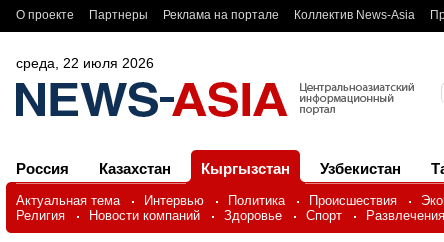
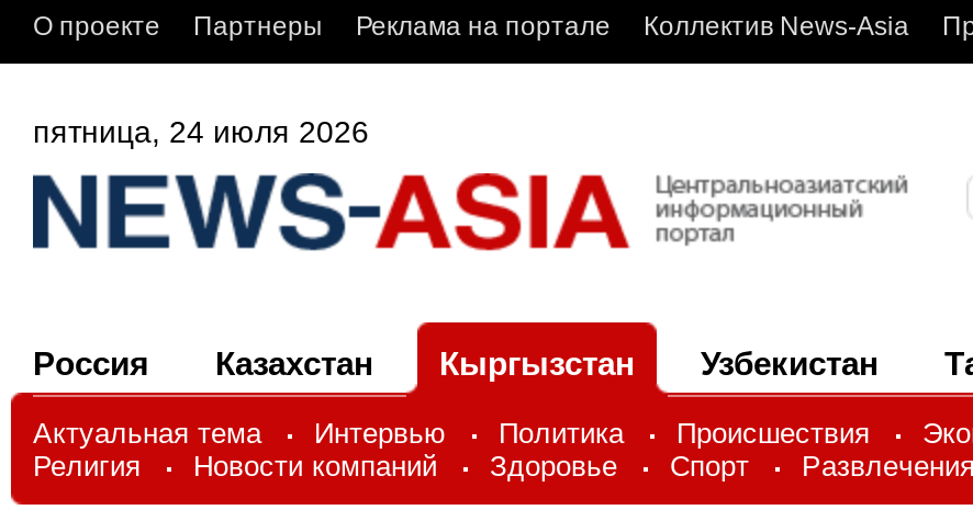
- среда, 22 июля 2026
+ пятница, 24 июля 2026
